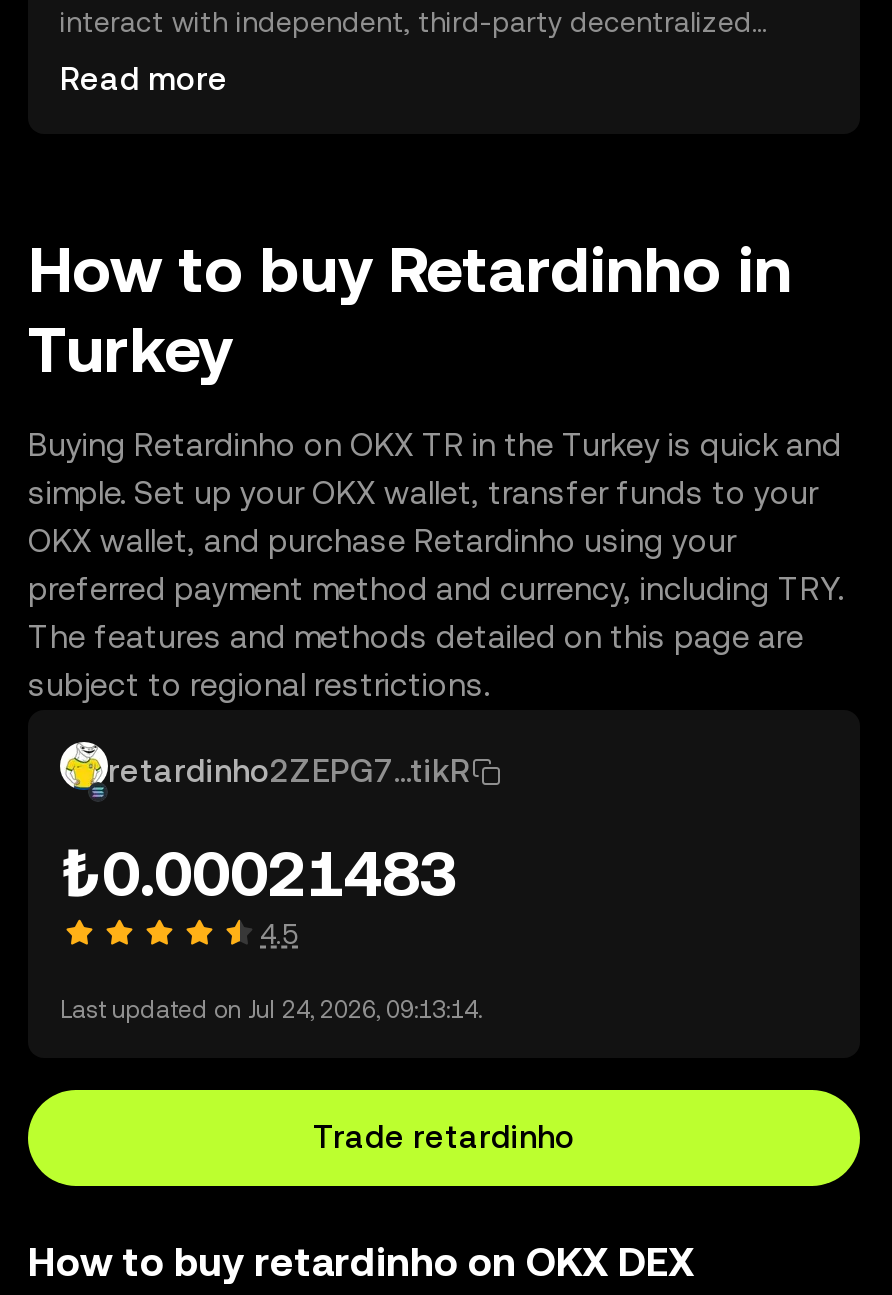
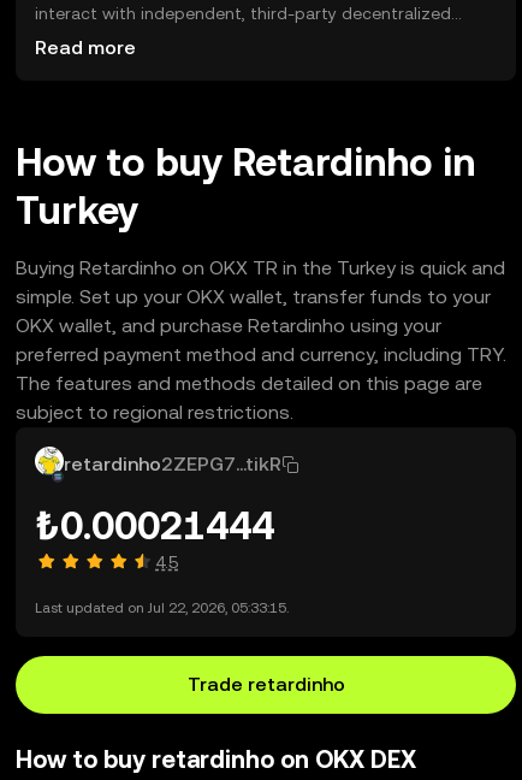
- ₺0.00021483
+ ₺0.00021444

- Last updated on Jul 24, 2026, 09:13:14.
+ Last updated on Jul 22, 2026, 05:33:15.
